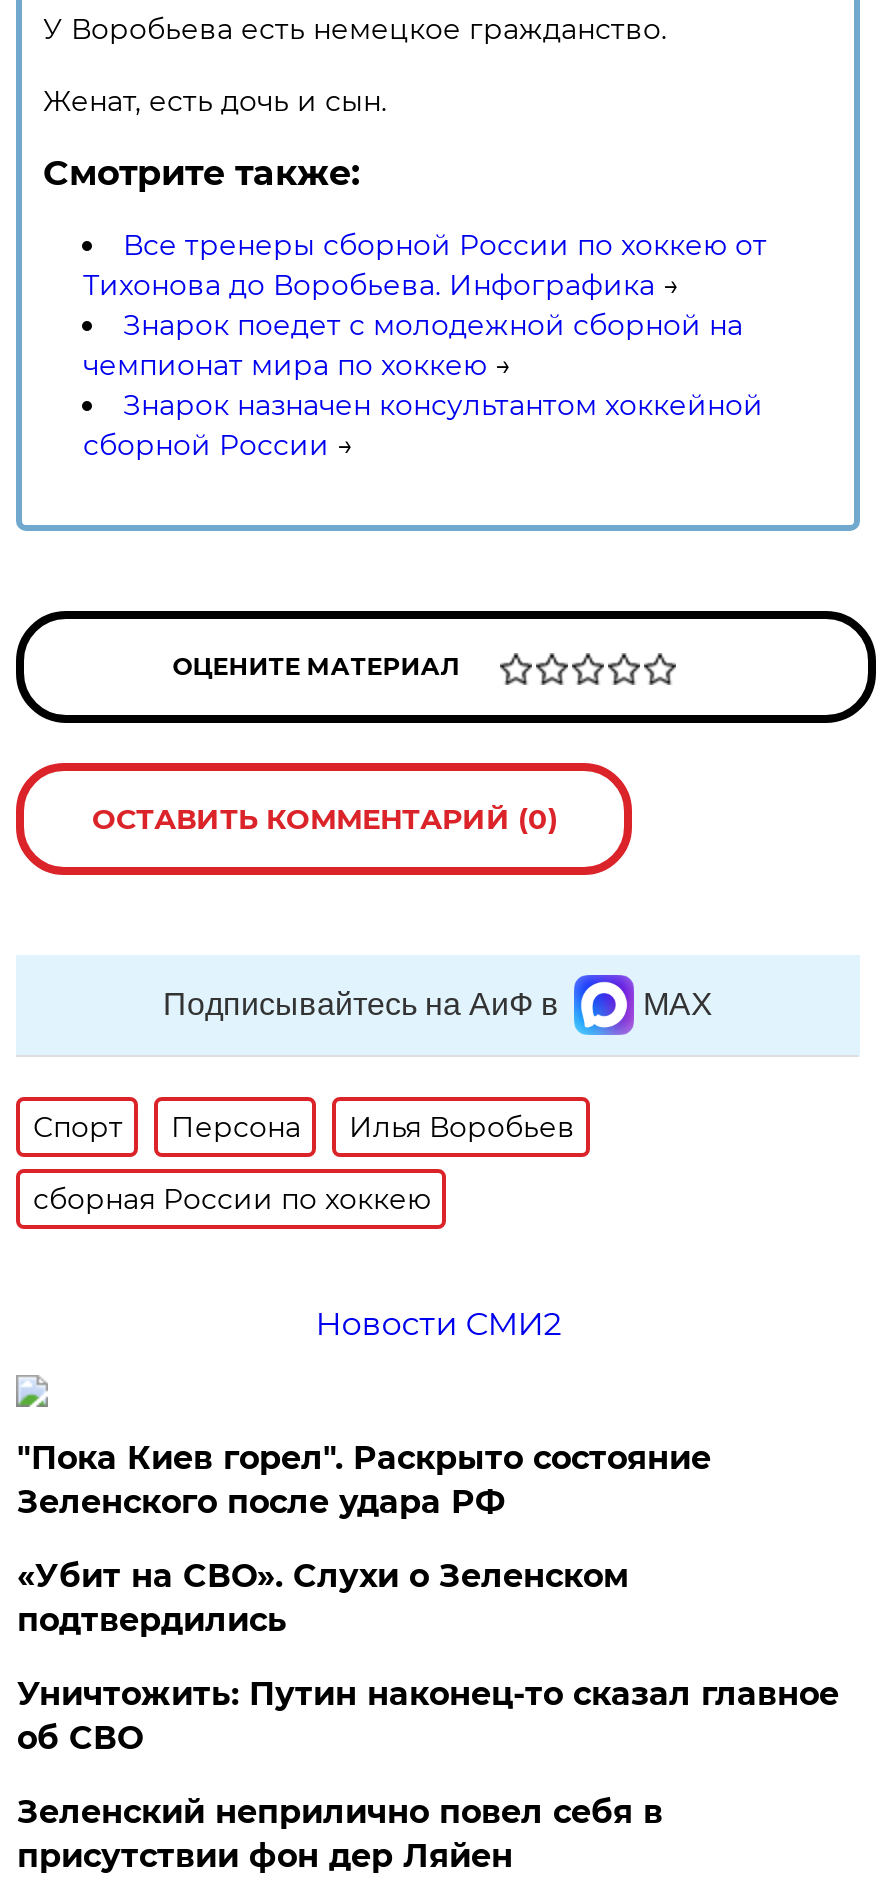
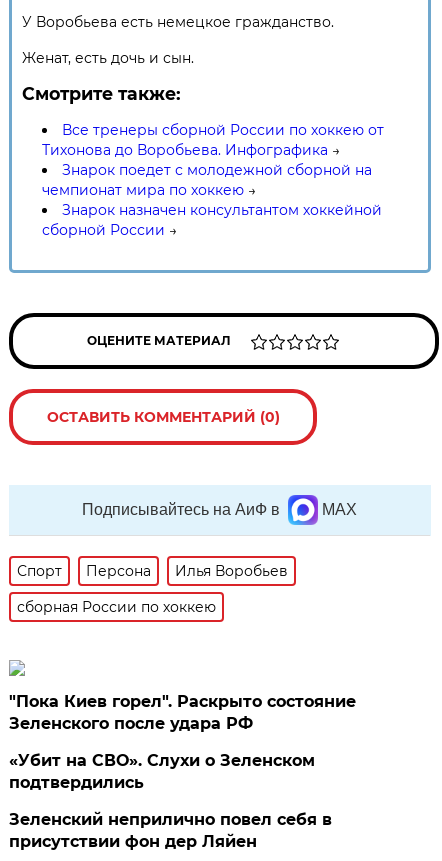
- Новости СМИ2

- Уничтожить: Путин наконец-то сказал главное
- об СВО
